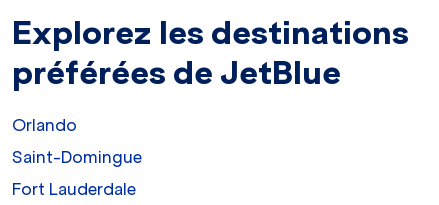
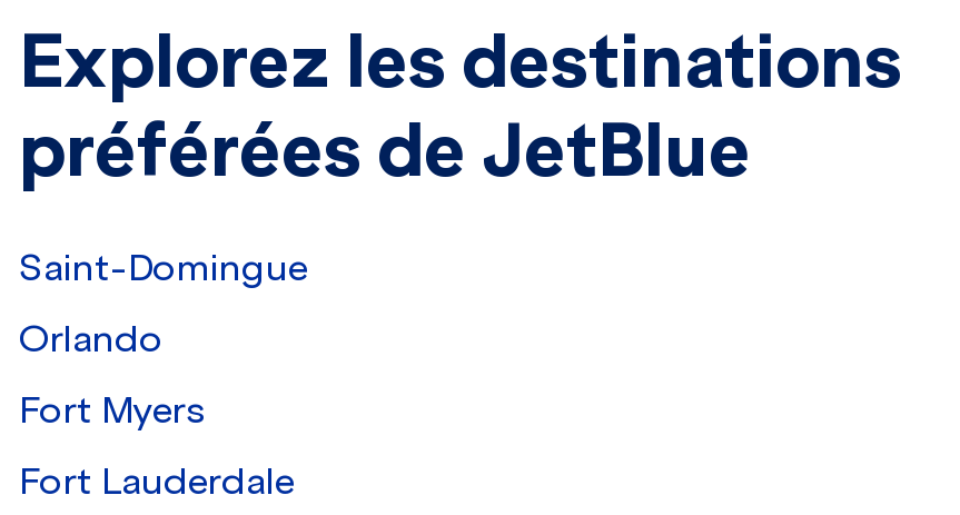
+ Fort Myers

moved up: Saint-Domingue
